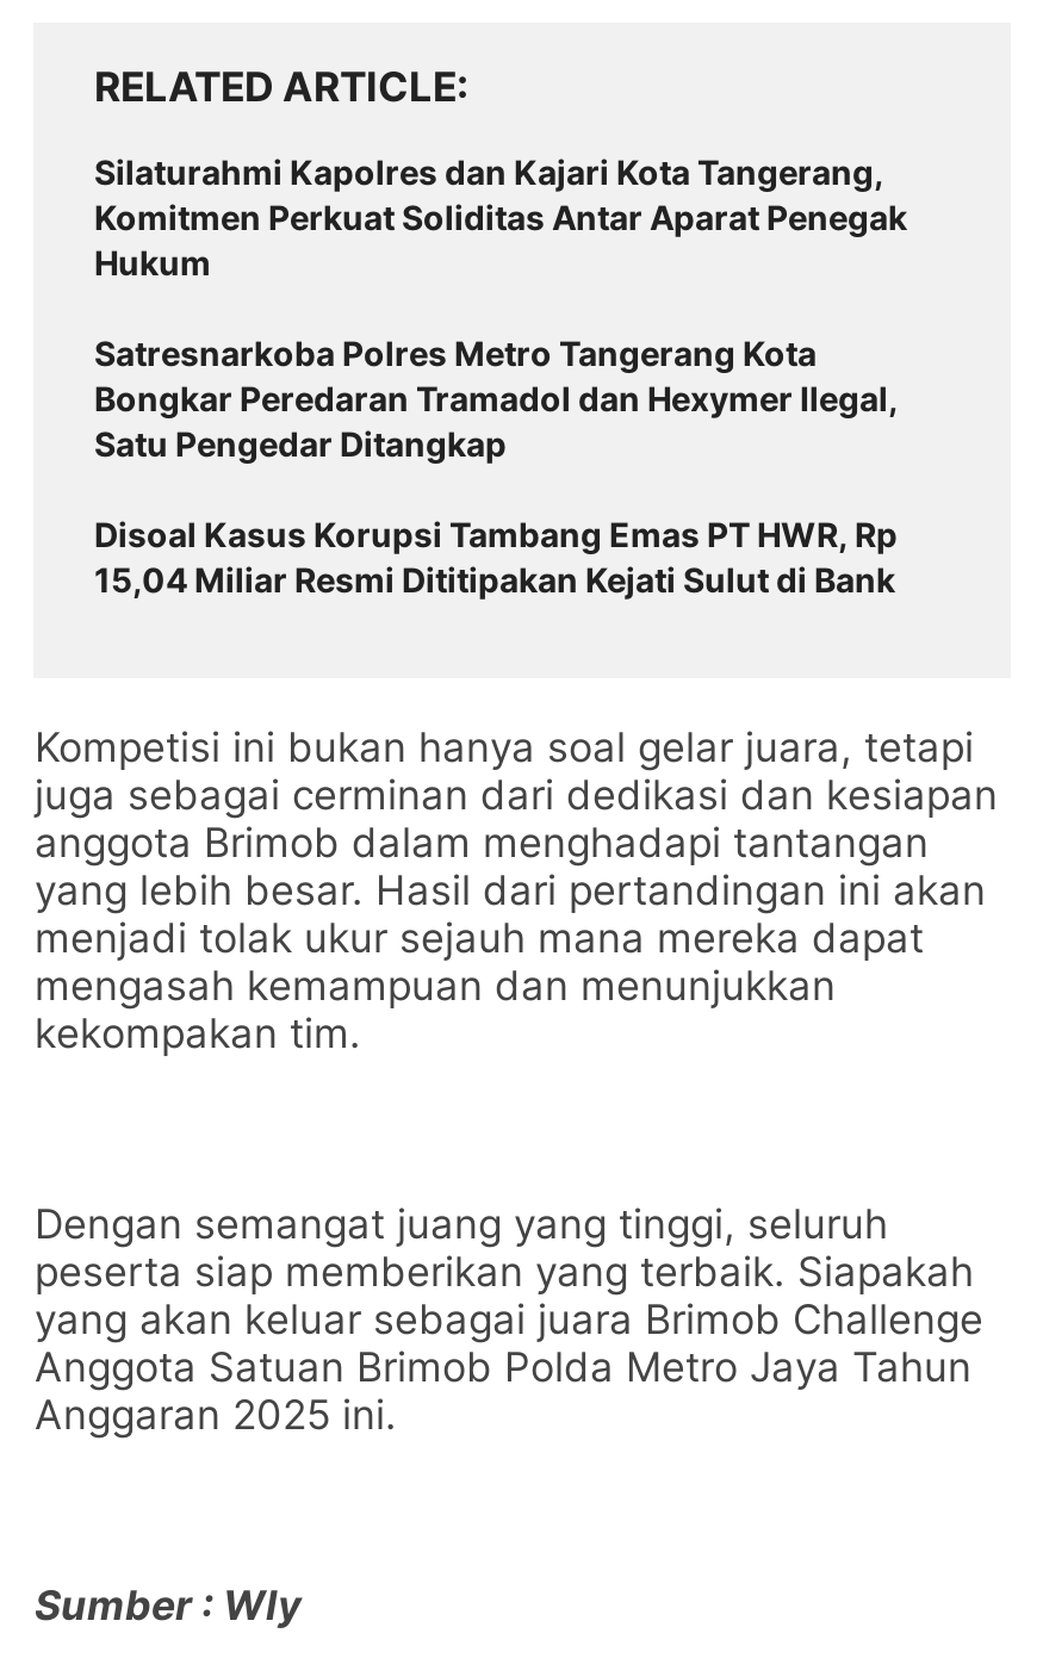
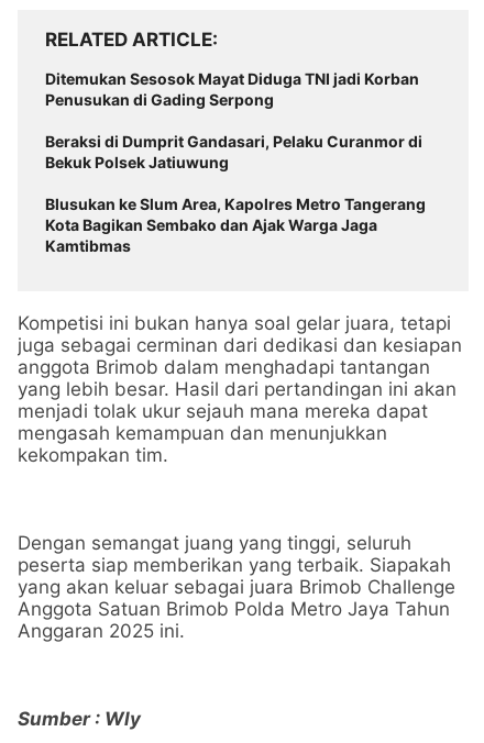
- Silaturahmi Kapolres dan Kajari Kota Tangerang,
- Komitmen Perkuat Soliditas Antar Aparat Penegak
- Hukum
+ Ditemukan Sesosok Mayat Diduga TNI jadi Korban
+ Penusukan di Gading Serpong

- Satresnarkoba Polres Metro Tangerang Kota
- Bongkar Peredaran Tramadol dan Hexymer Ilegal,
- Satu Pengedar Ditangkap
+ Beraksi di Dumprit Gandasari, Pelaku Curanmor di
+ Bekuk Polsek Jatiuwung

- Disoal Kasus Korupsi Tambang Emas PT HWR, Rp
- 15,04 Miliar Resmi Dititipakan Kejati Sulut di Bank
+ Blusukan ke Slum Area, Kapolres Metro Tangerang
+ Kota Bagikan Sembako dan Ajak Warga Jaga
+ Kamtibmas
